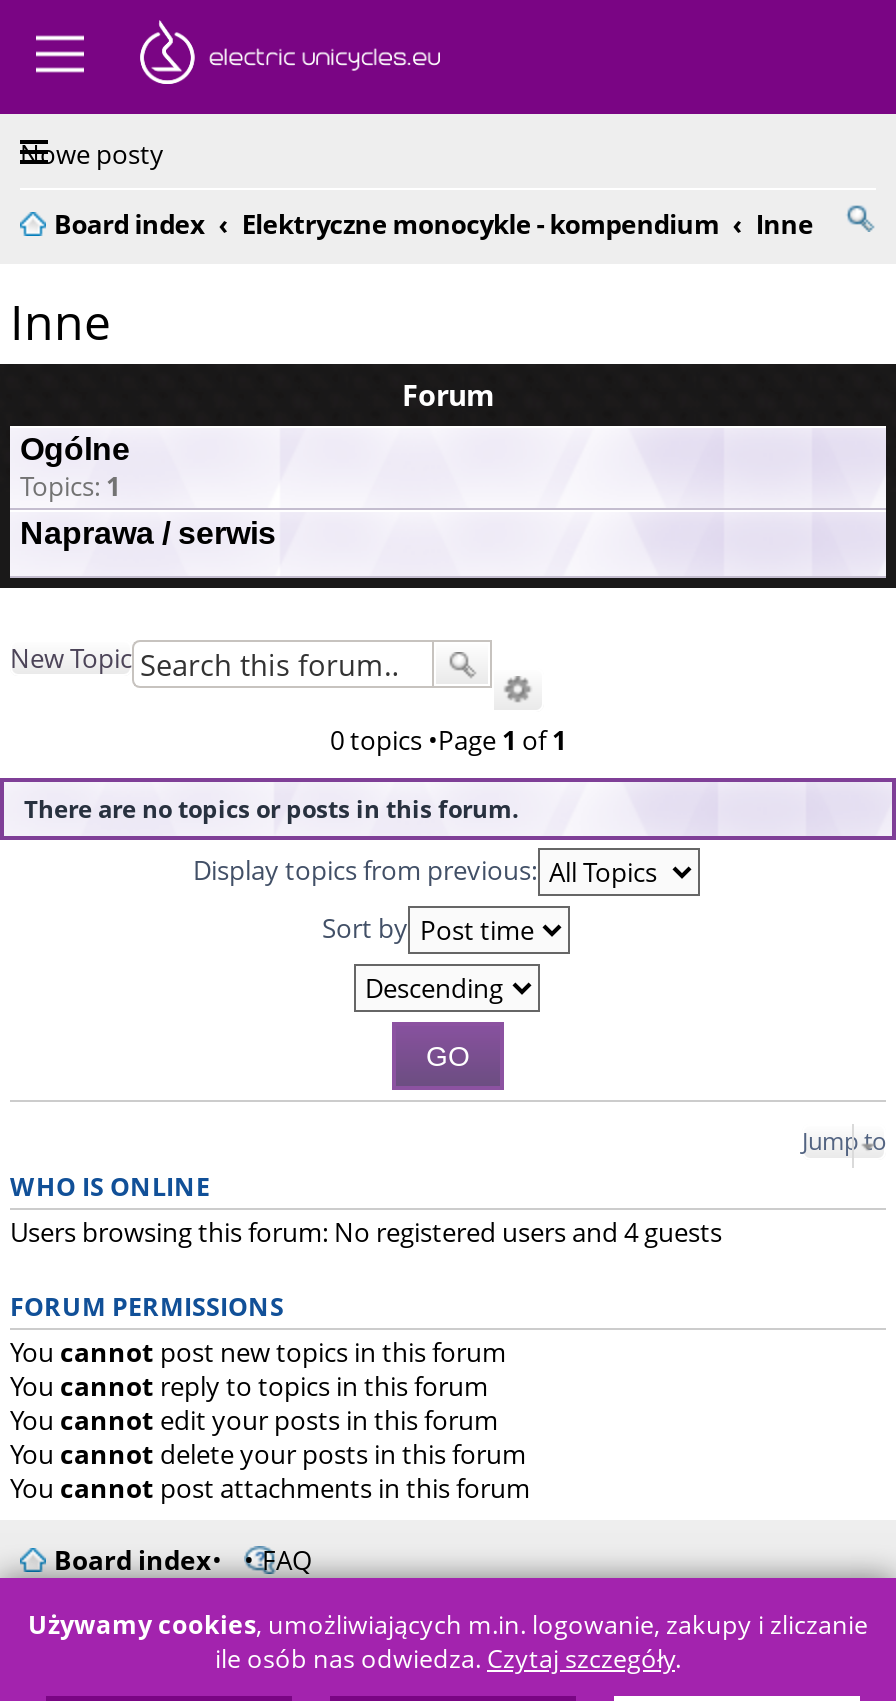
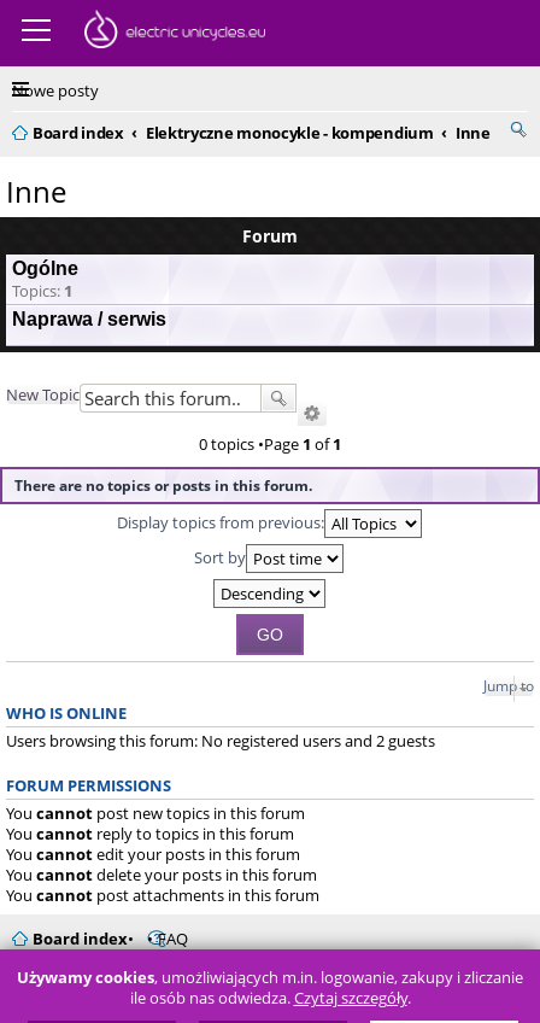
- Users browsing this forum: No registered users and 4 guests
+ Users browsing this forum: No registered users and 2 guests
